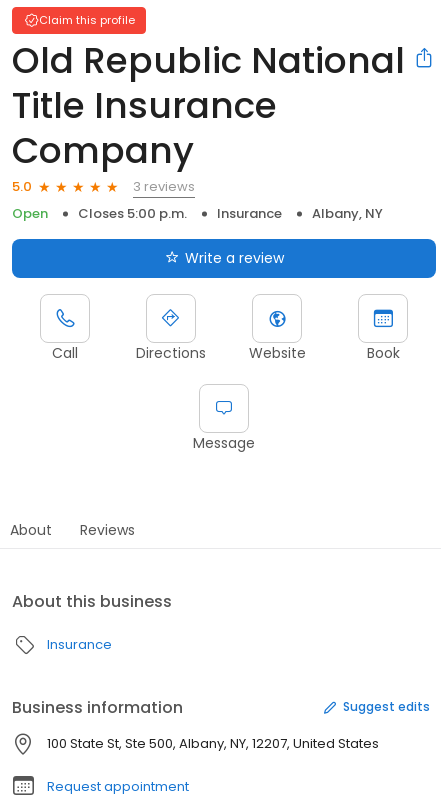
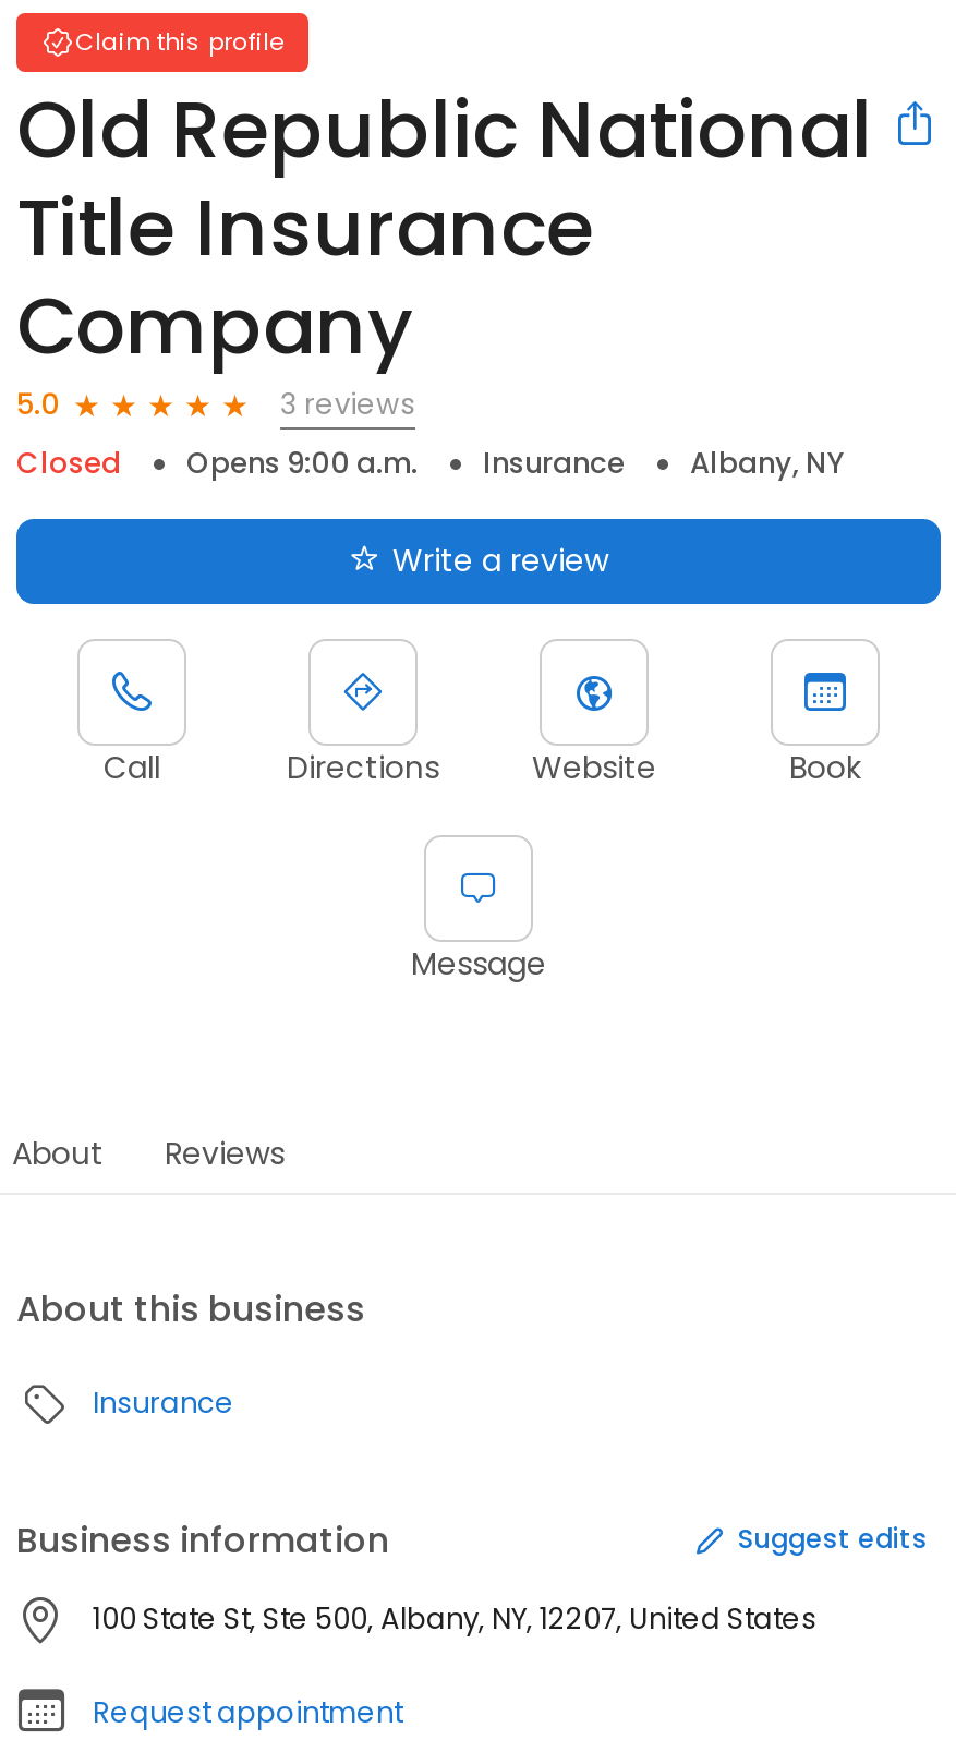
- Open
- Closes 5:00 p.m.
+ Closed
+ Opens 9:00 a.m.
